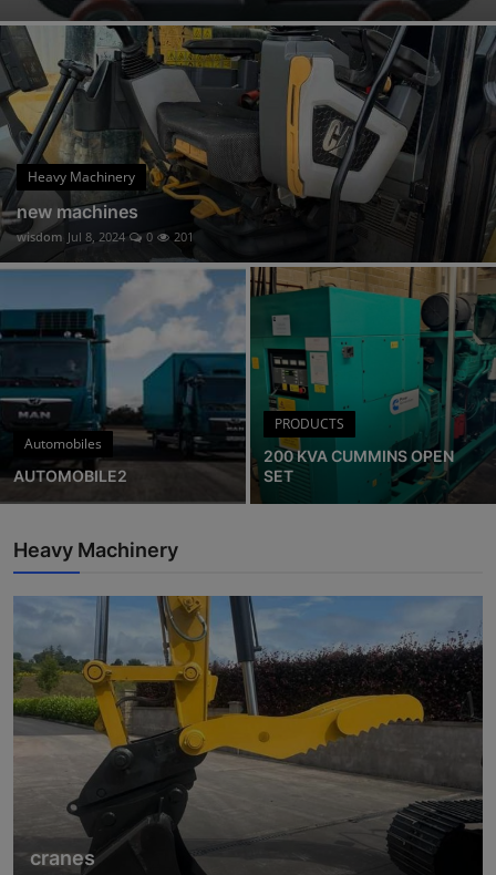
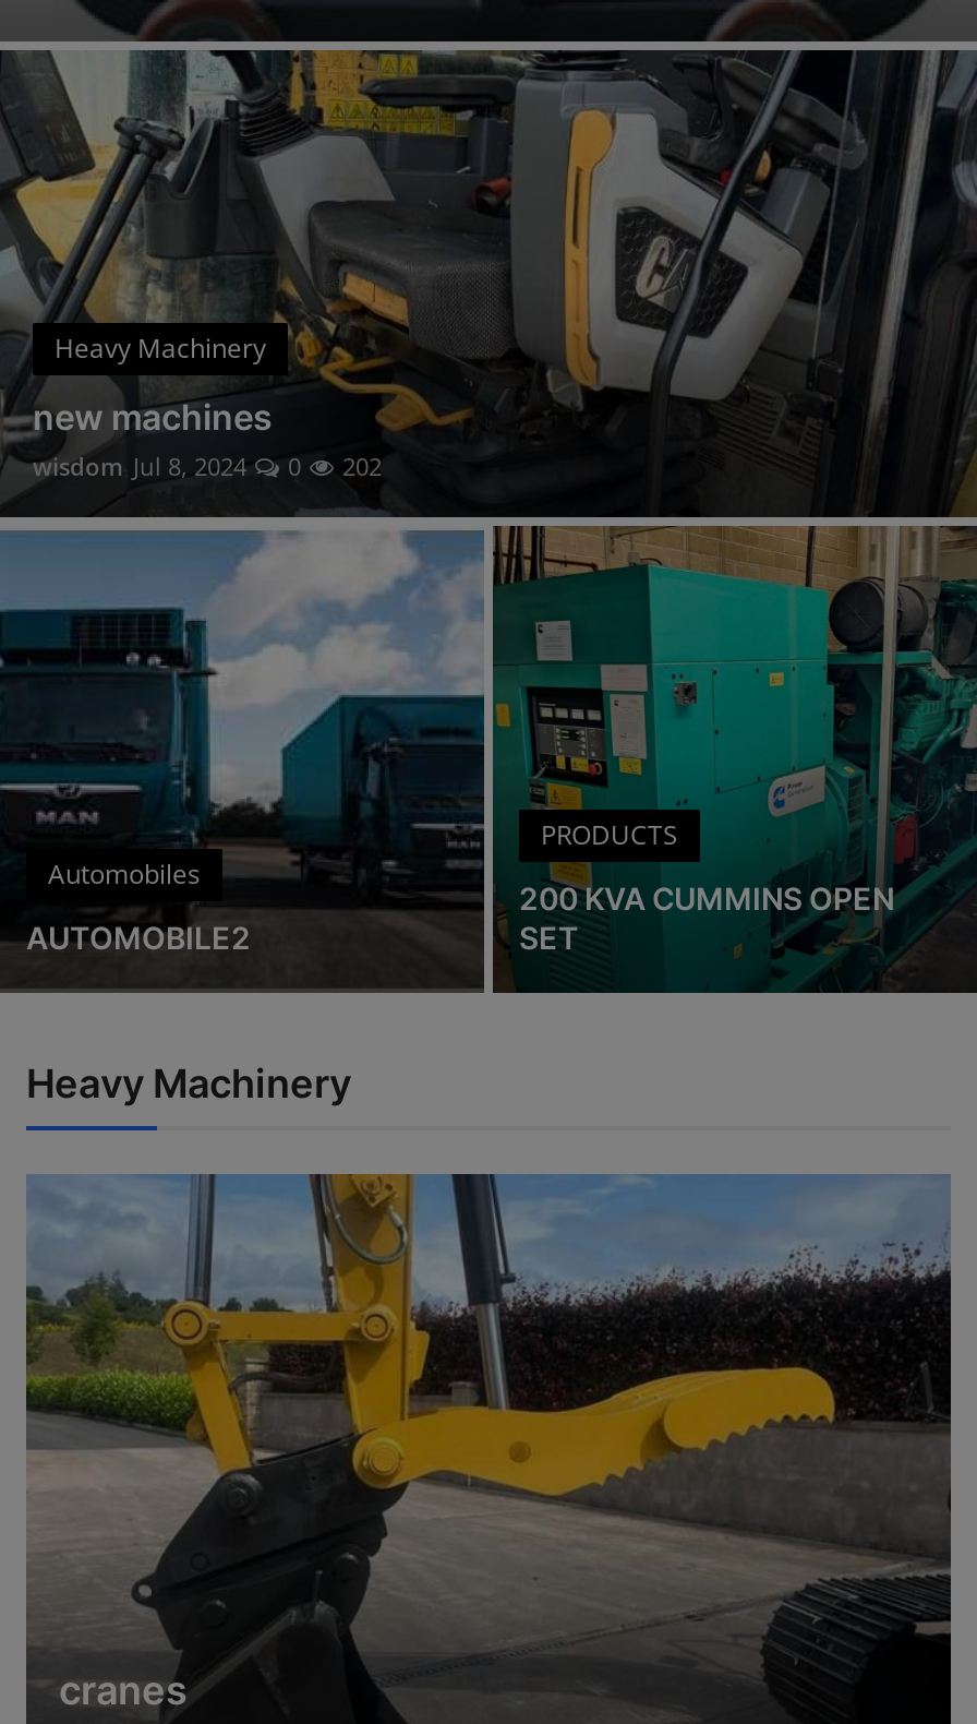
- wisdom Jul 8, 2024 0 201
+ wisdom Jul 8, 2024 0 202
